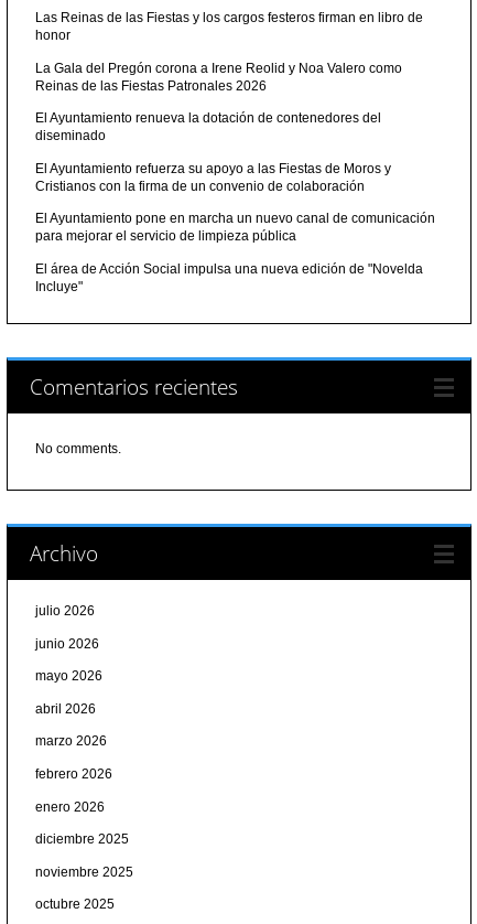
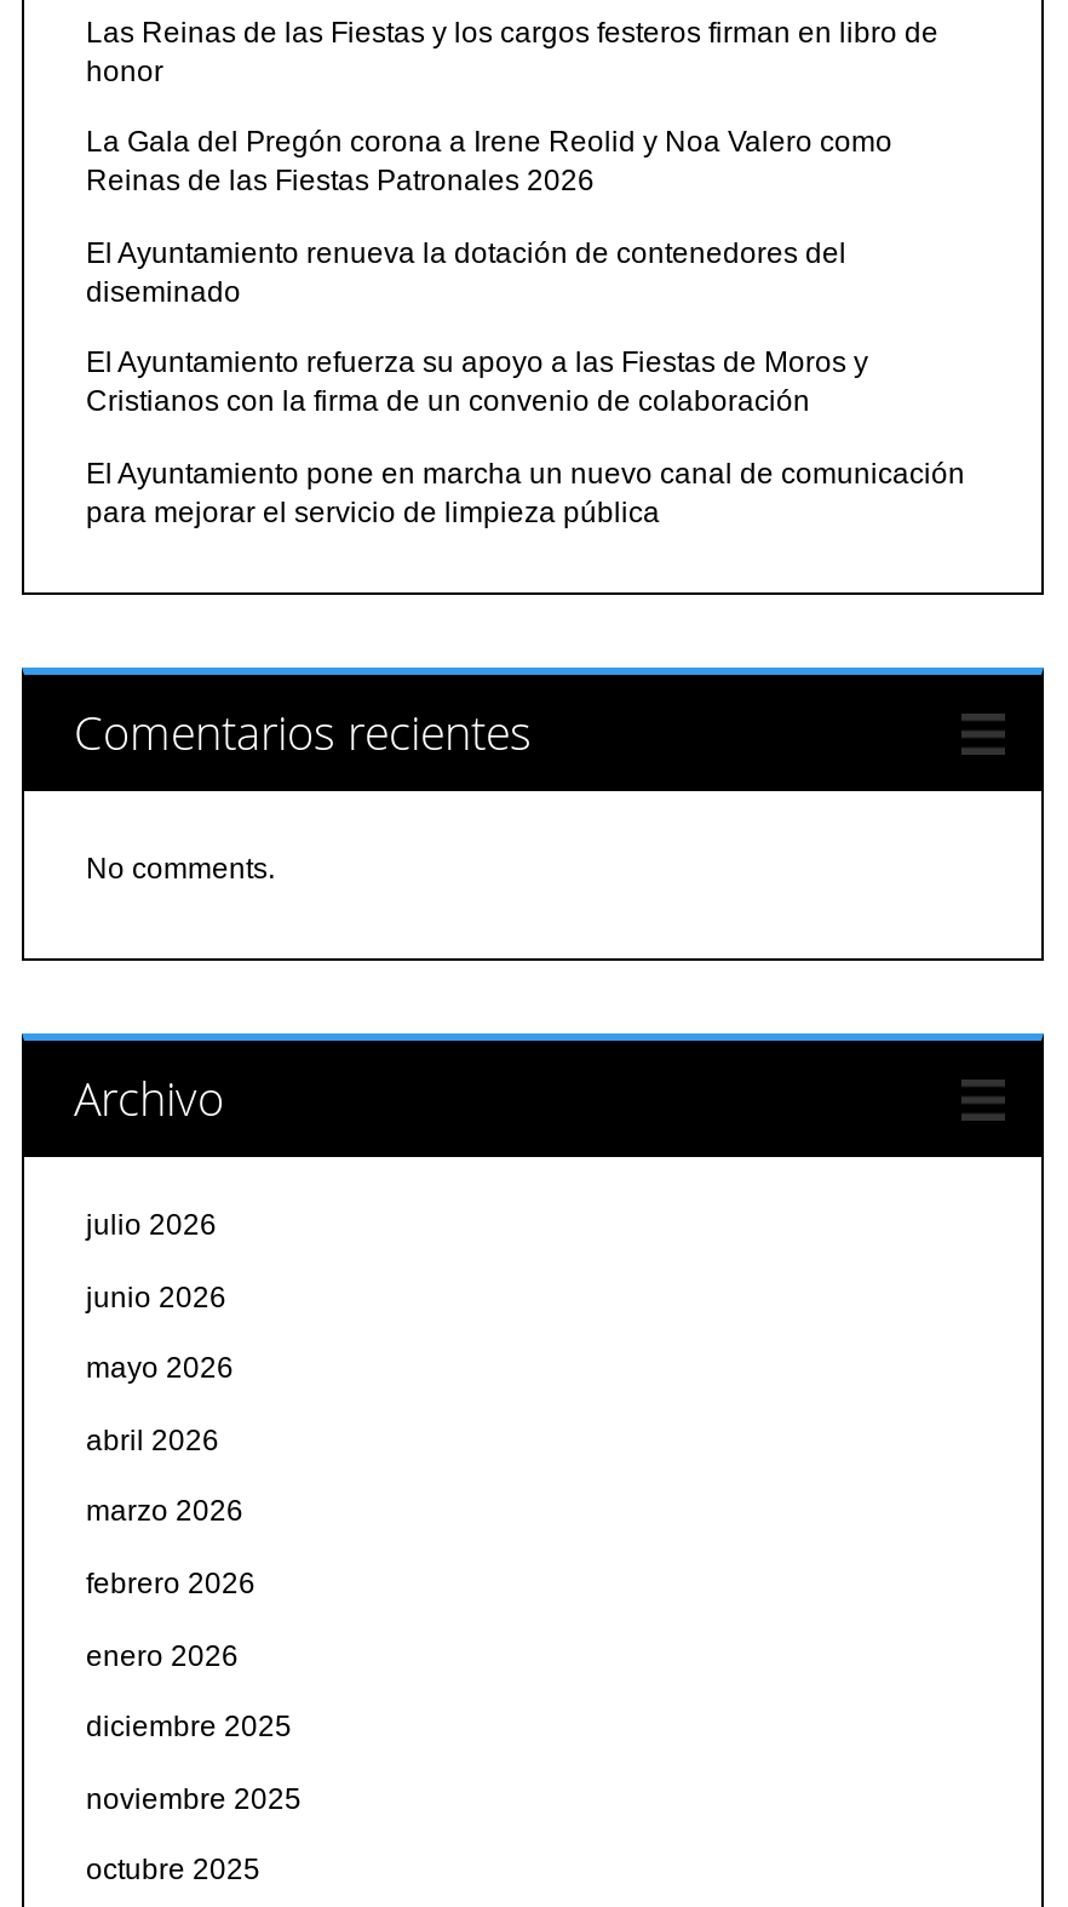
- El área de Acción Social impulsa una nueva edición de "Novelda
- Incluye"
